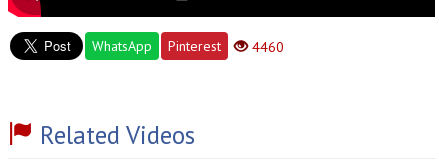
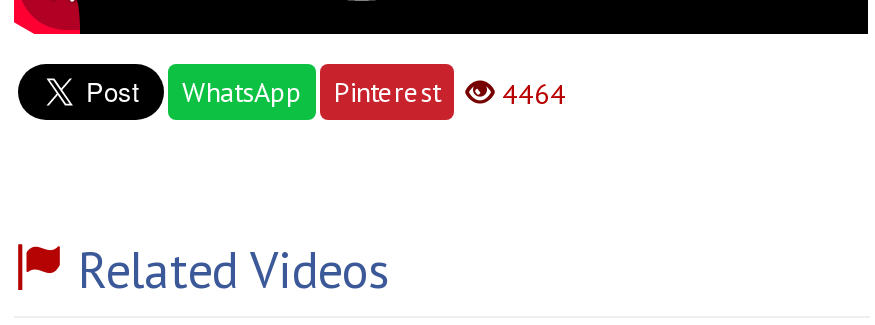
- WhatsApp Pinterest 4460
+ WhatsApp Pinterest 4464
